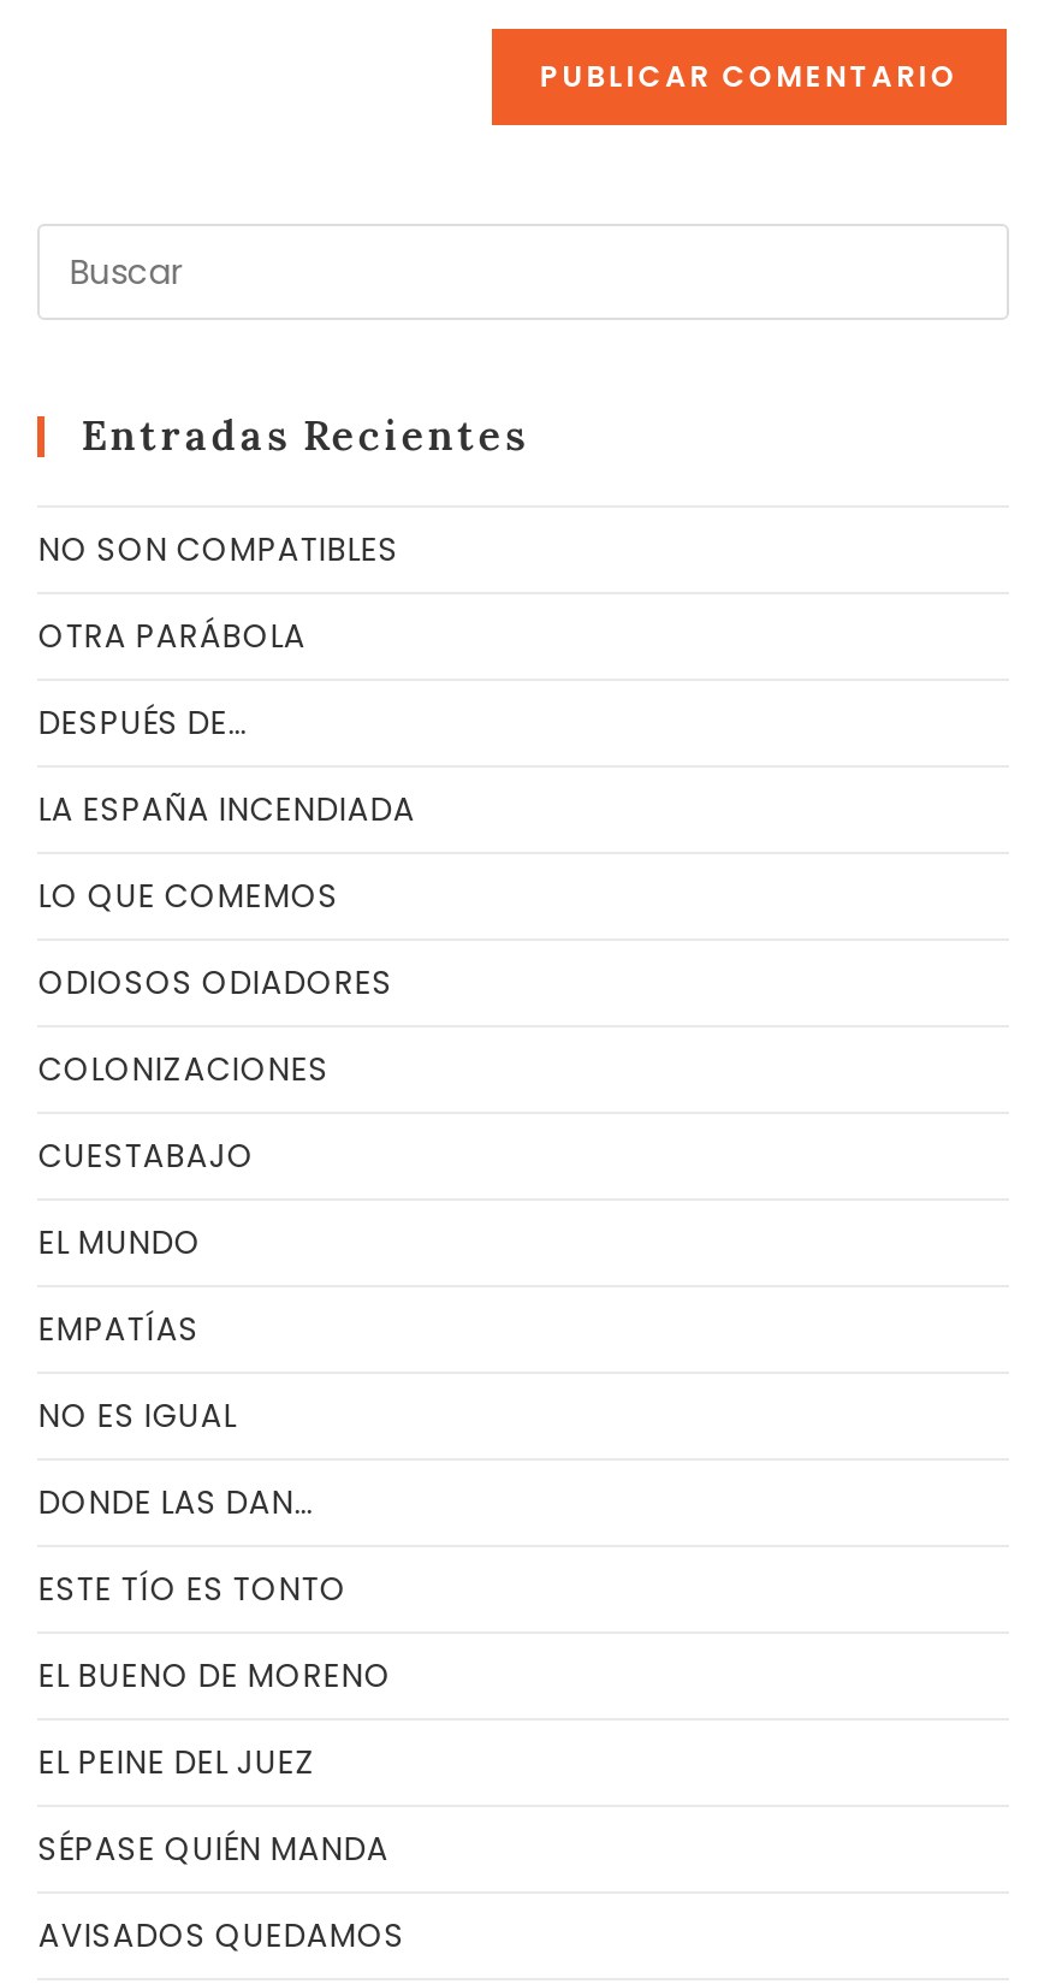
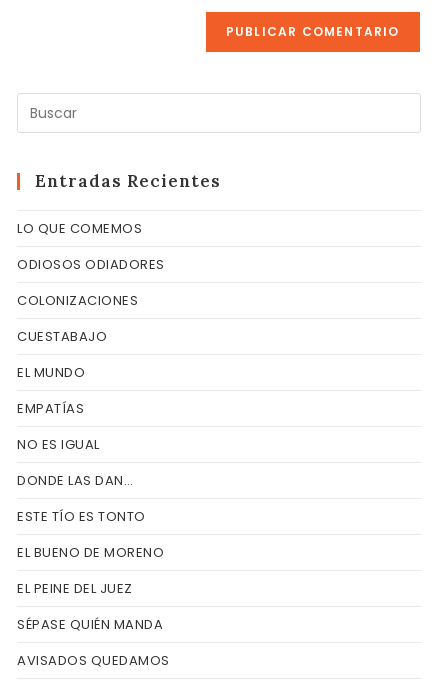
- NO SON COMPATIBLES
- OTRA PARÁBOLA
- DESPUÉS DE…
- LA ESPAÑA INCENDIADA
